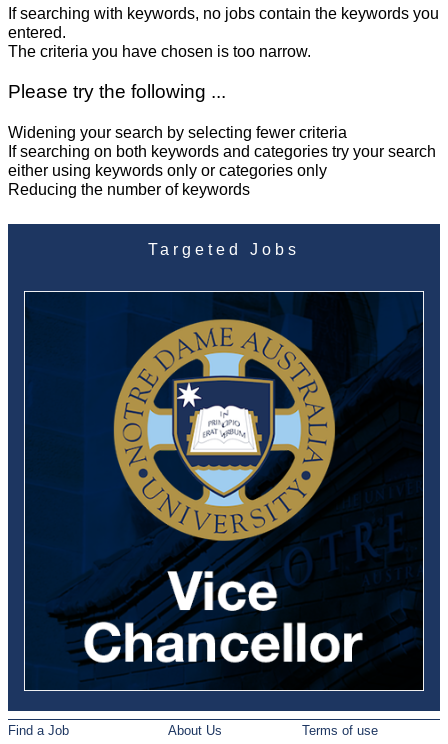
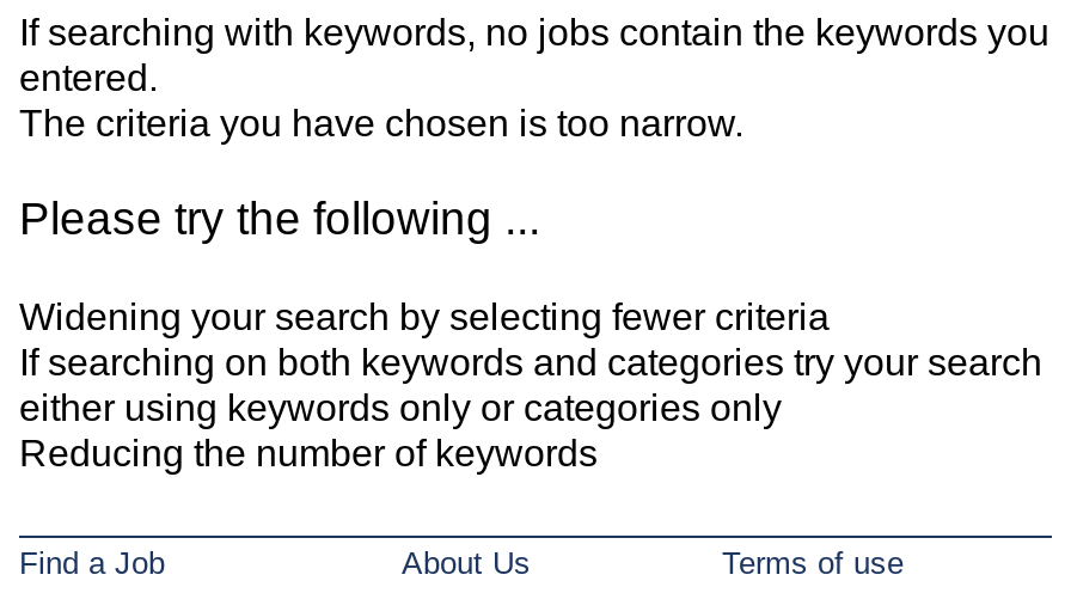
- [image]
- Targeted Jobs
